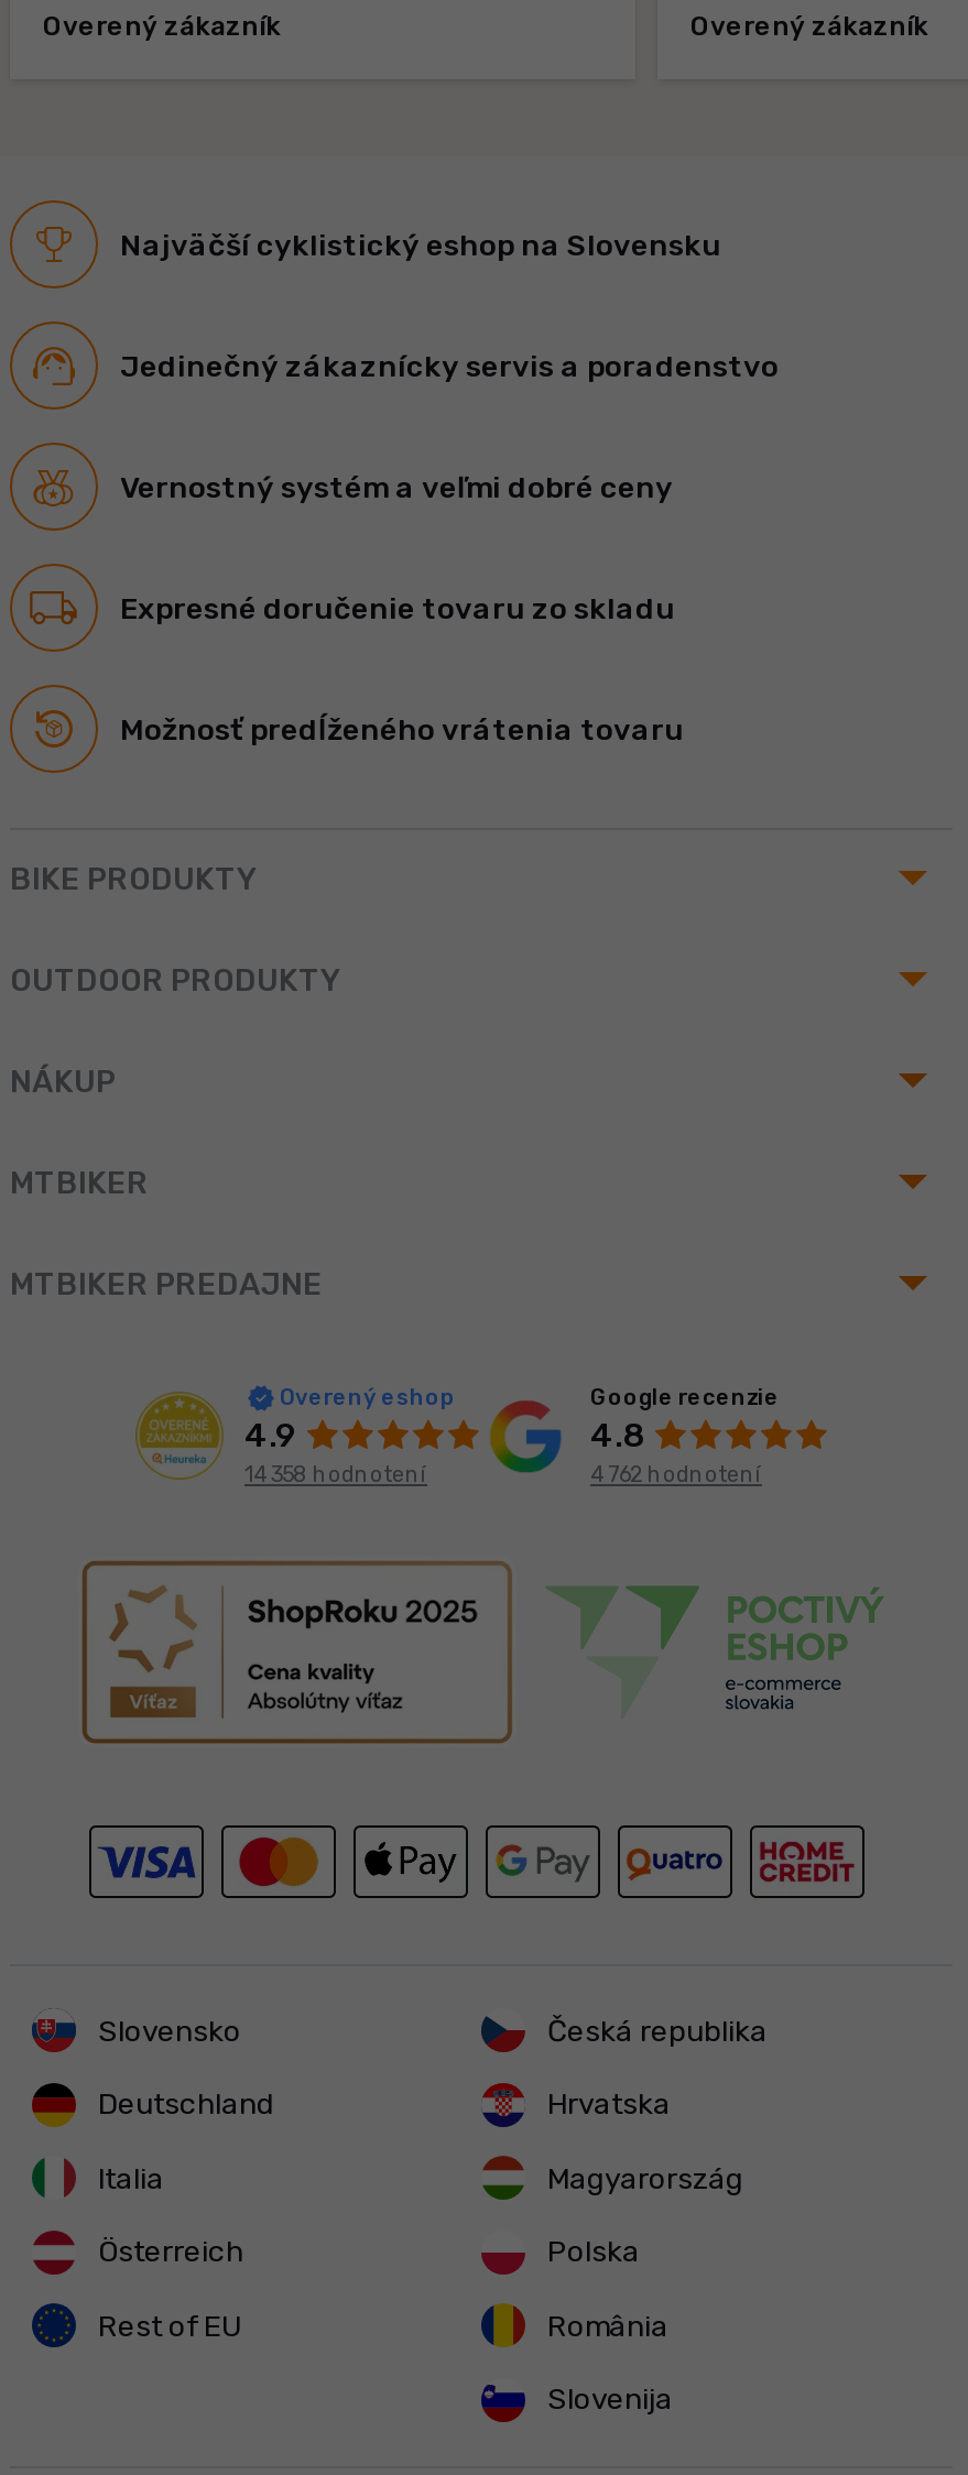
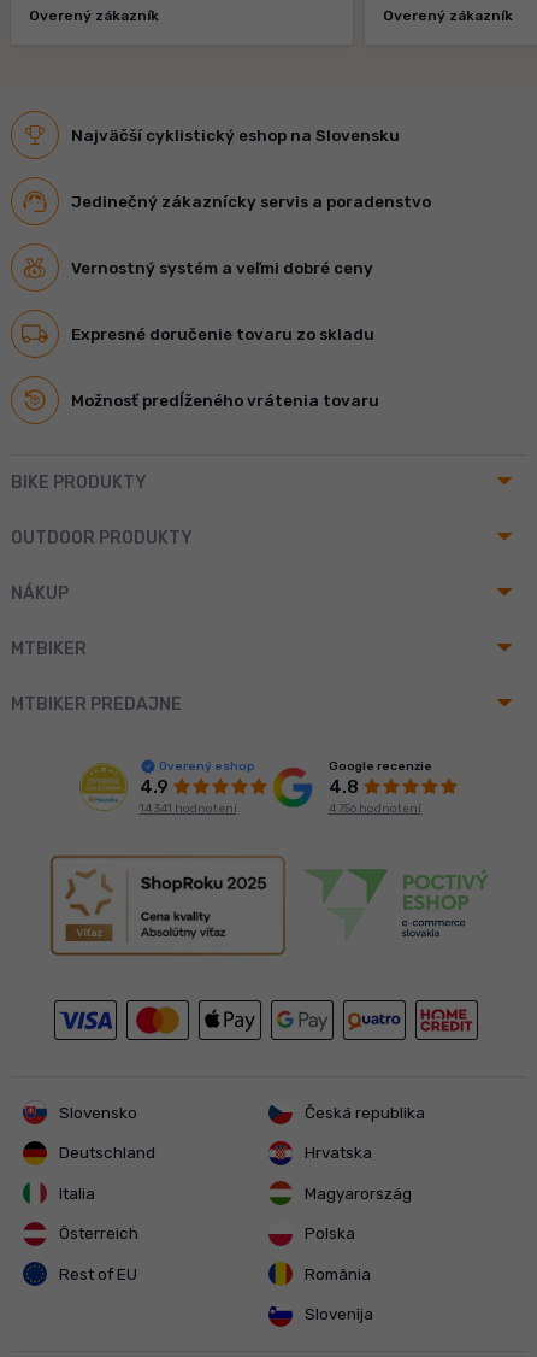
- 14 358 hodnotení
+ 14 341 hodnotení

- 4 762 hodnotení
+ 4 756 hodnotení
